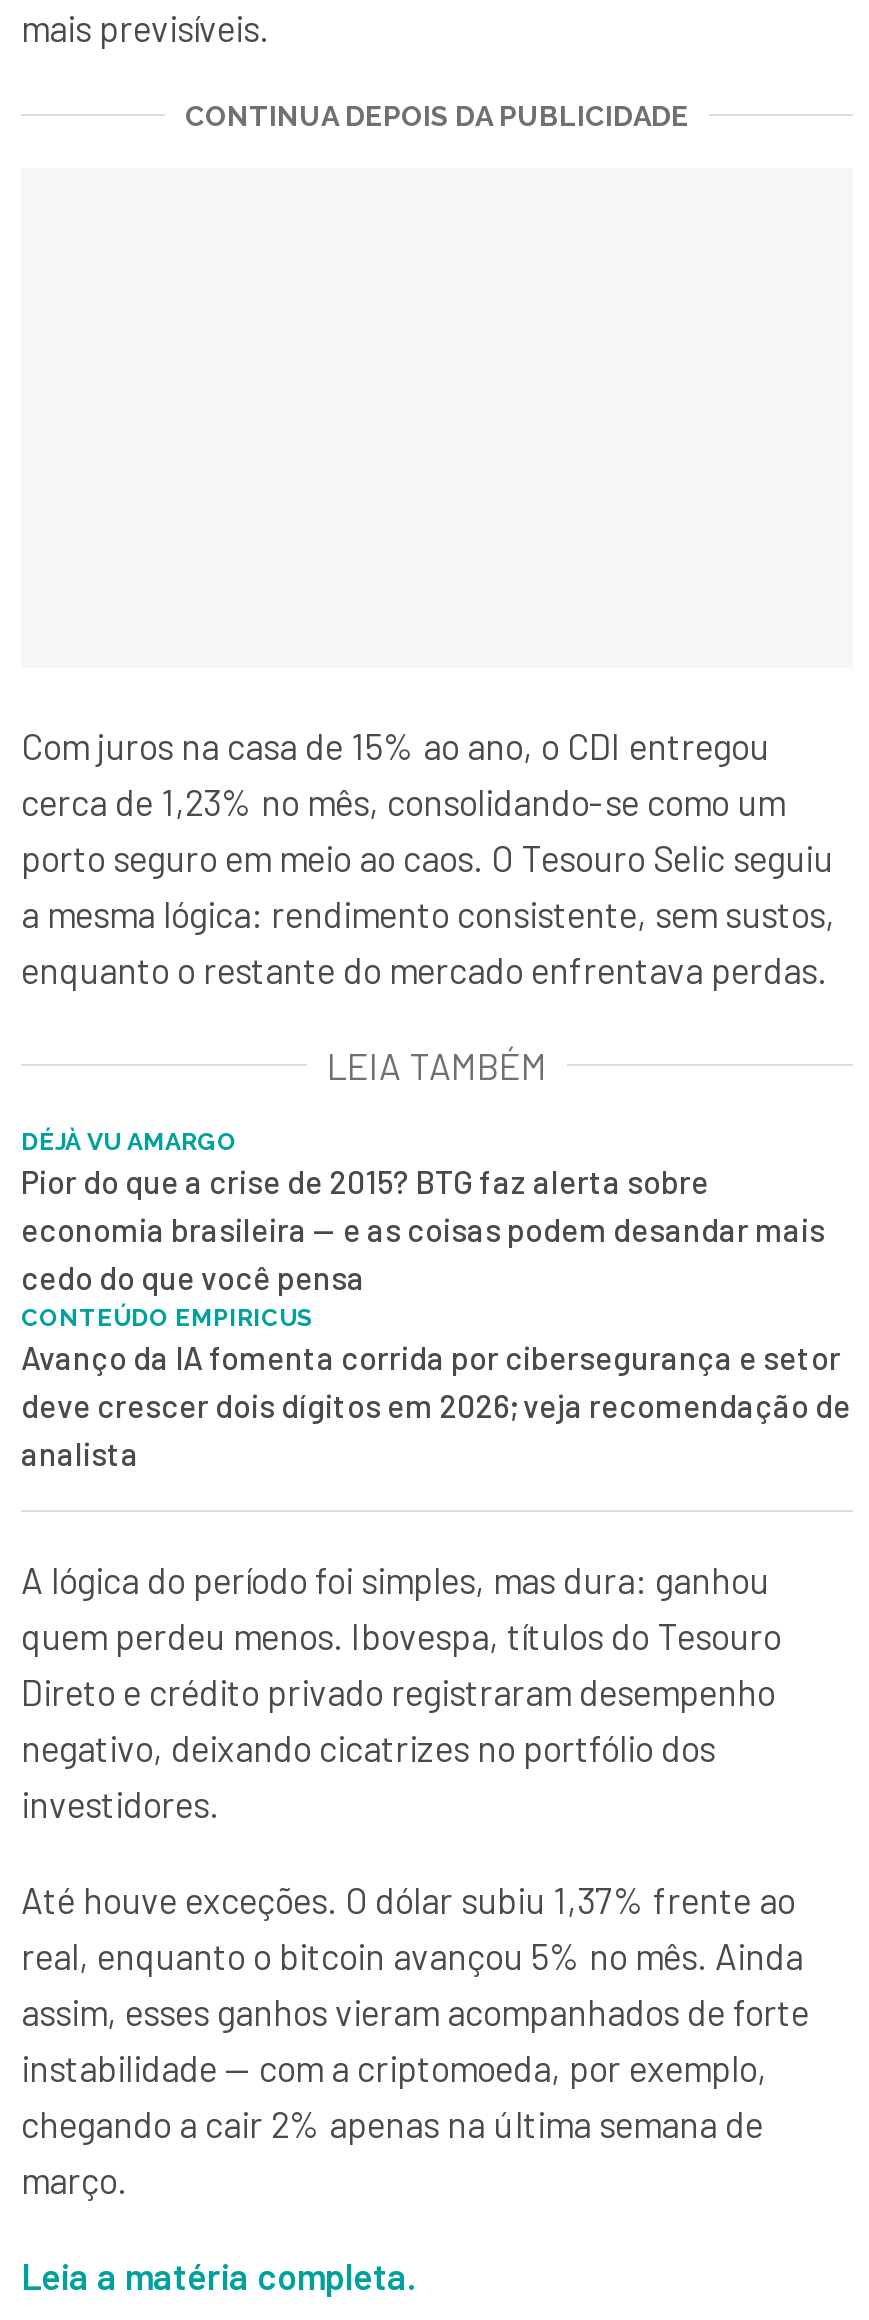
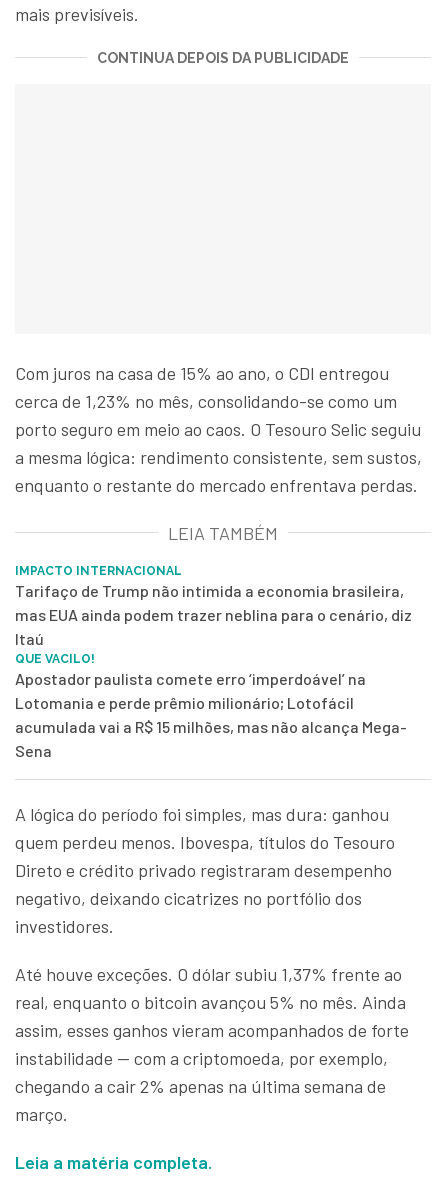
- DÉJÀ VU AMARGO
- Pior do que a crise de 2015? BTG faz alerta sobre
- economia brasileira — e as coisas podem desandar mais
- cedo do que você pensa
- CONTEÚDO EMPIRICUS
- Avanço da IA fomenta corrida por cibersegurança e setor
- deve crescer dois dígitos em 2026; veja recomendação de
- analista
+ IMPACTO INTERNACIONAL
+ Tarifaço de Trump não intimida a economia brasileira,
+ mas EUA ainda podem trazer neblina para o cenário, diz
+ Itaú
+ QUE VACILO!
+ Apostador paulista comete erro ‘imperdoável’ na
+ Lotomania e perde prêmio milionário; Lotofácil
+ acumulada vai a R$ 15 milhões, mas não alcança Mega-
+ Sena
